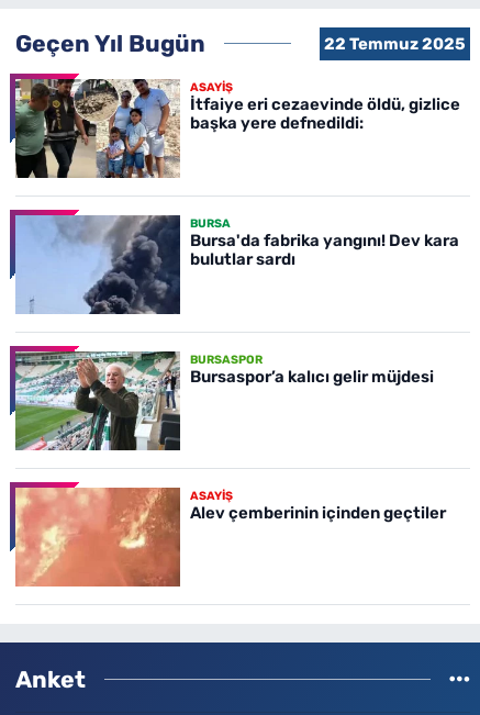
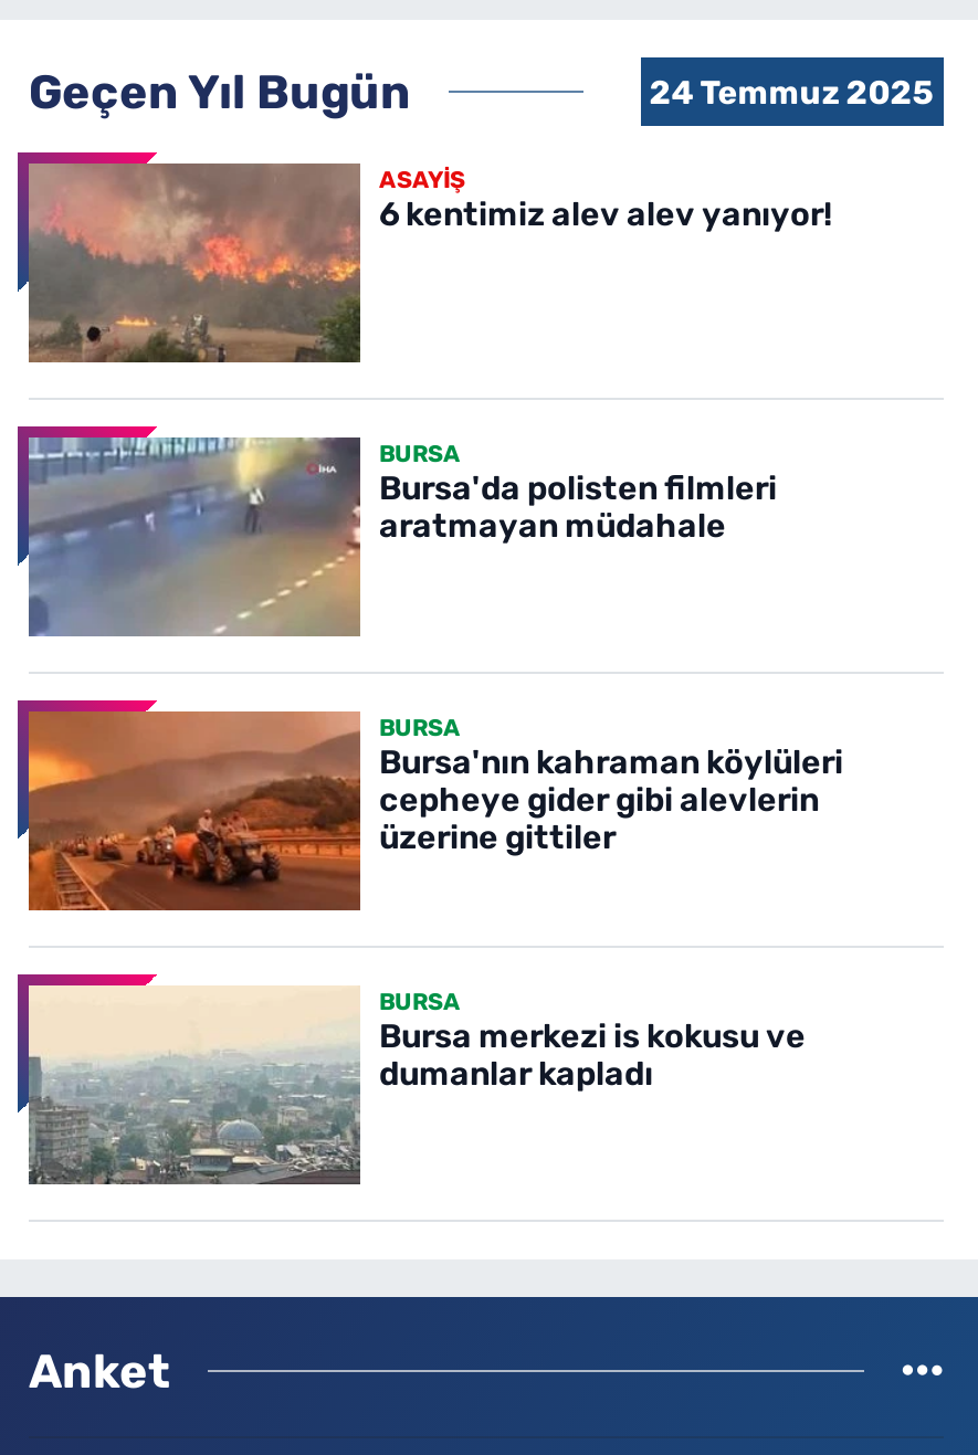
- 22 Temmuz 2025
+ 24 Temmuz 2025

- [image]
- İtfaiye eri cezaevinde öldü, gizlice
- başka yere defnedildi:
+ [image]
+ 6 kentimiz alev alev yanıyor!

- [image]
- Bursa'da fabrika yangını! Dev kara
- bulutlar sardı
+ [image]
+ Bursa'da polisten filmleri
+ aratmayan müdahale

- [image]
- BURSASPOR
- Bursaspor’a kalıcı gelir müjdesi
+ [image]
+ BURSA
+ Bursa'nın kahraman köylüleri
+ cepheye gider gibi alevlerin
+ üzerine gittiler

- [image]
- ASAYİŞ
- Alev çemberinin içinden geçtiler
+ [image]
+ BURSA
+ Bursa merkezi is kokusu ve
+ dumanlar kapladı
